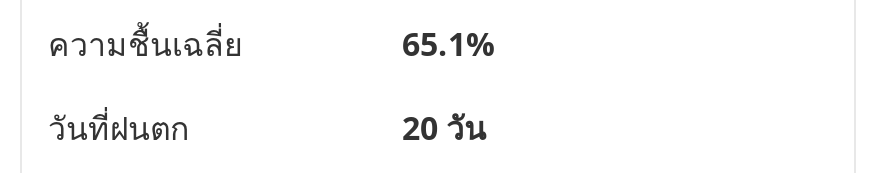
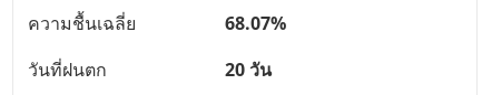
- 65.1%
+ 68.07%
